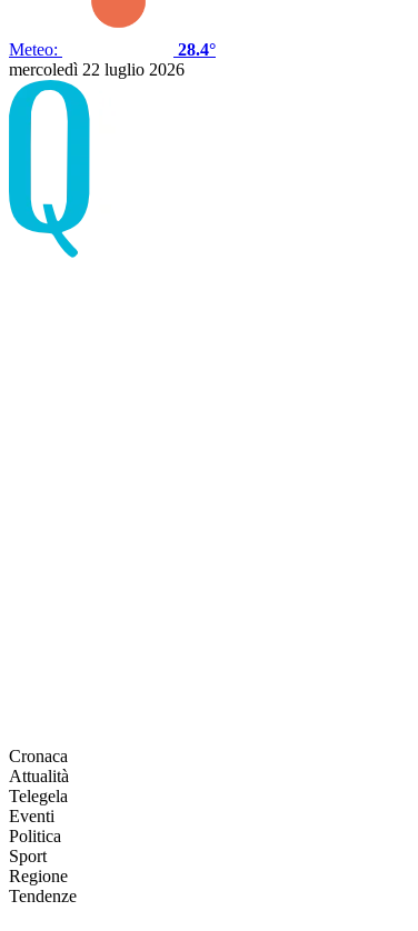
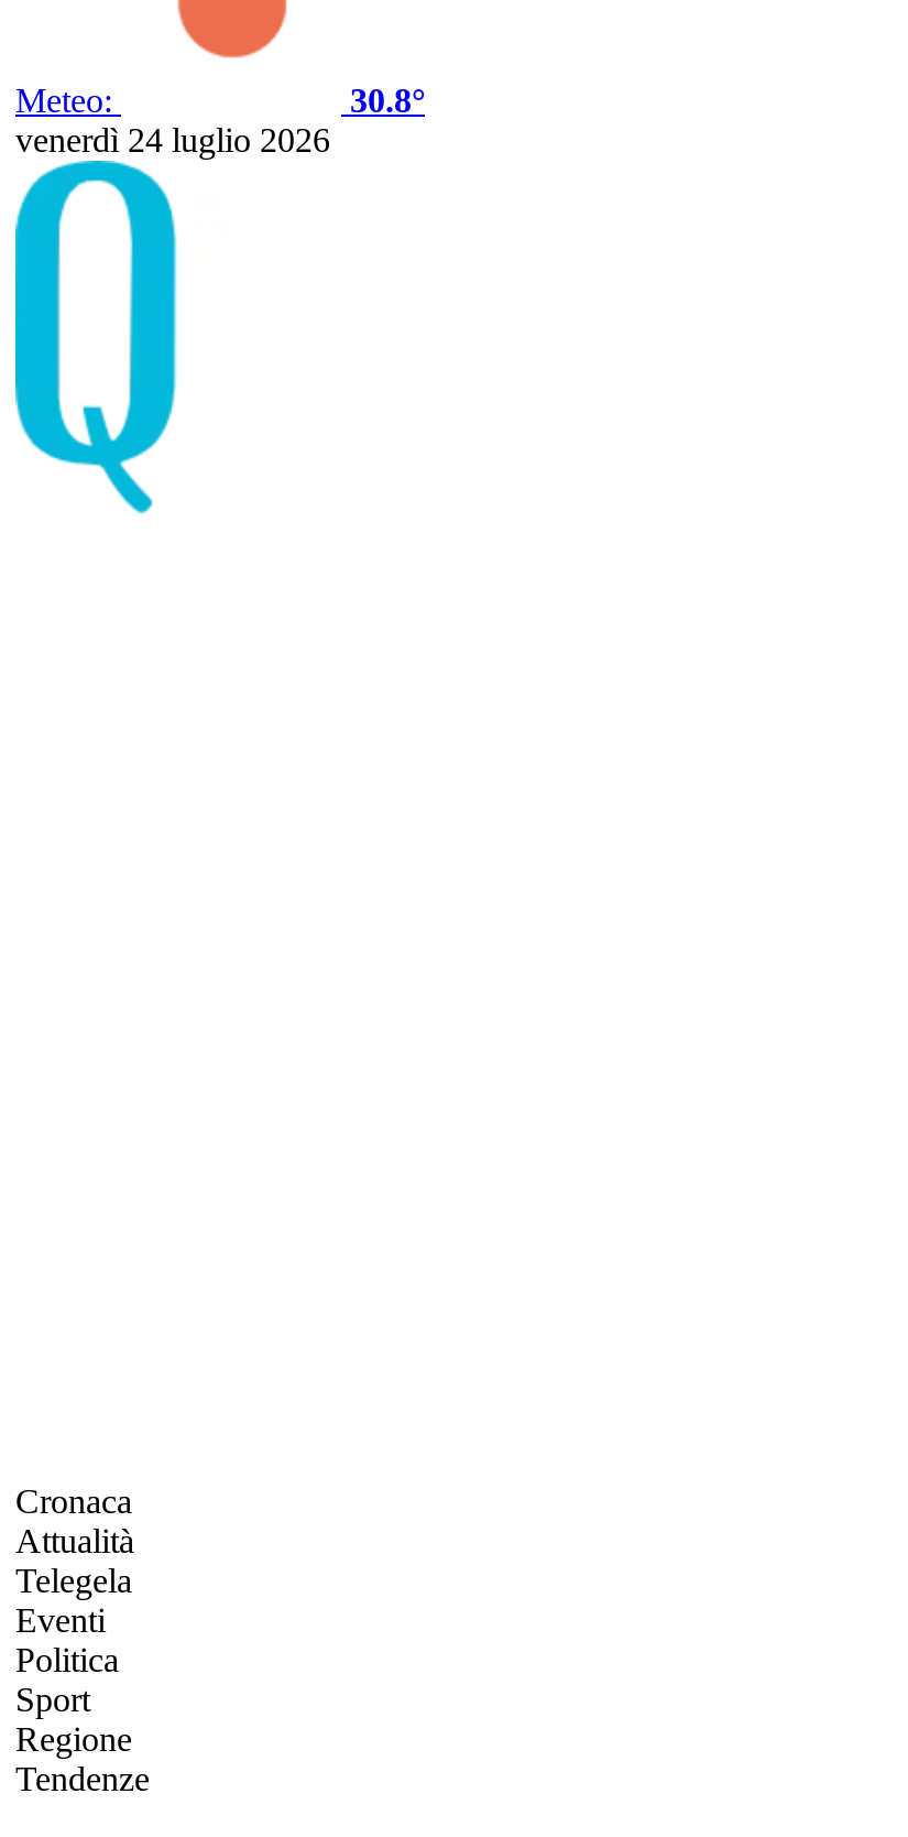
- 28.4°
+ 30.8°

- mercoledì 22 luglio 2026
+ venerdì 24 luglio 2026
